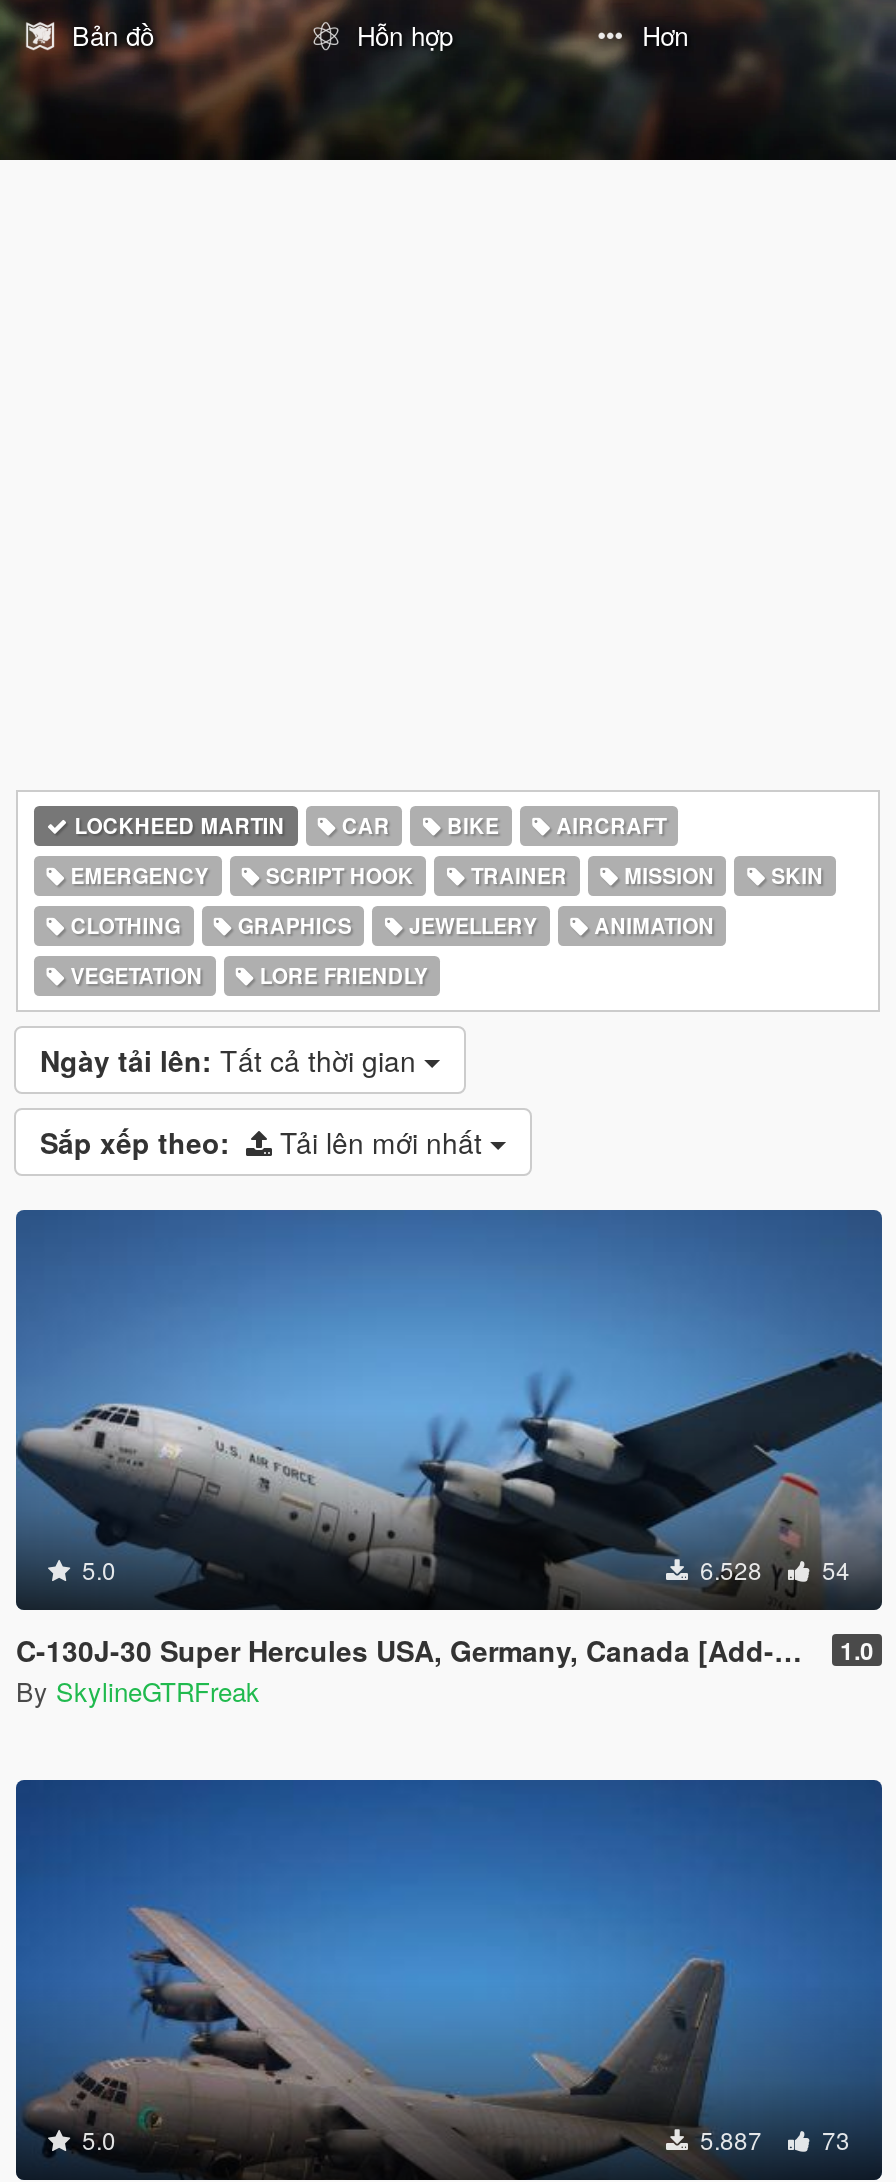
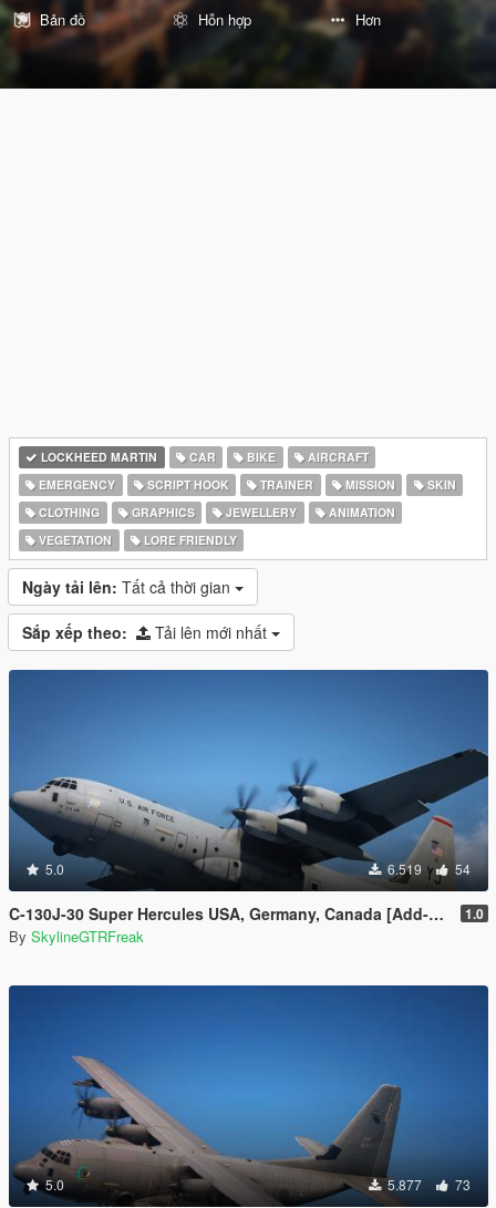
- 6.528 54
+ 6.519 54

- 5.887 73
+ 5.877 73
